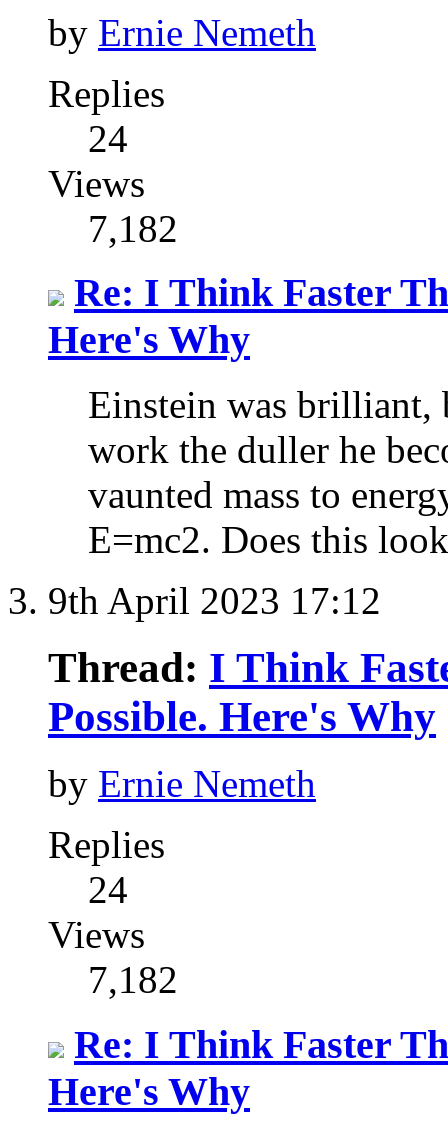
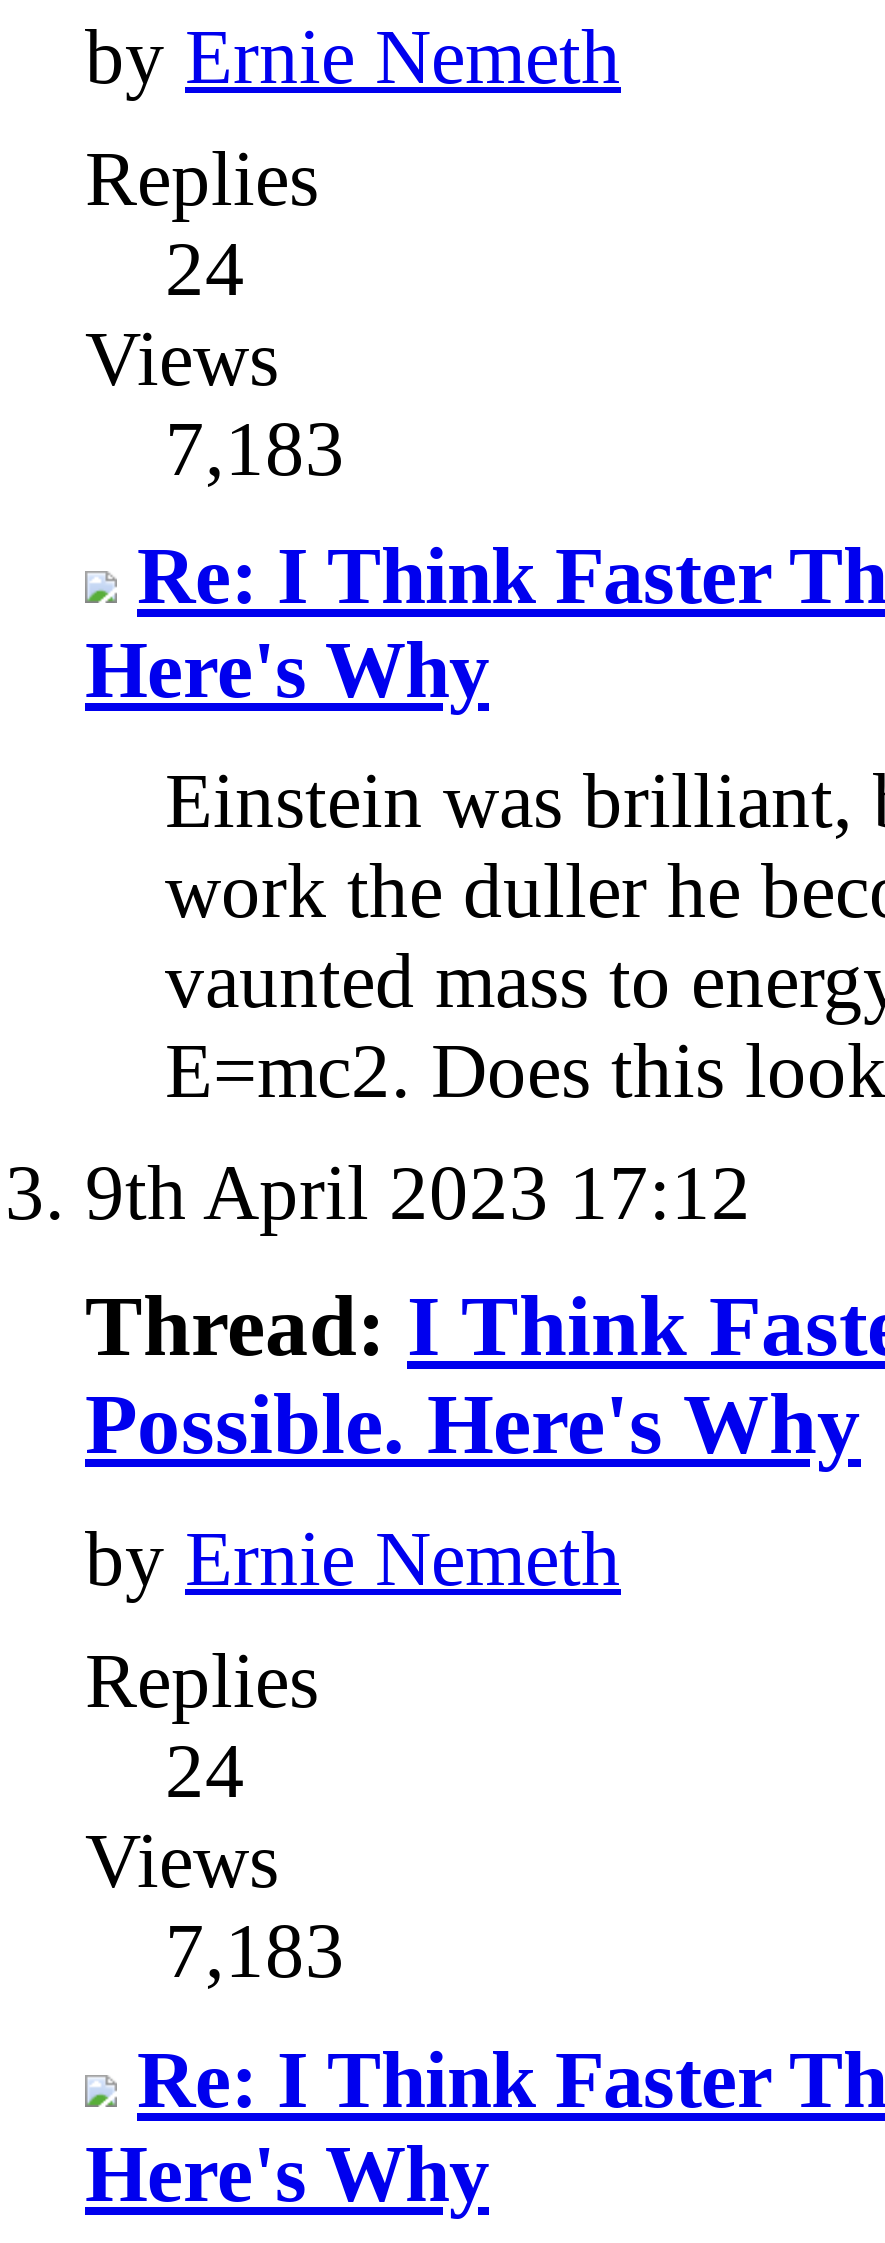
- 7,182
+ 7,183

- 7,182
+ 7,183
